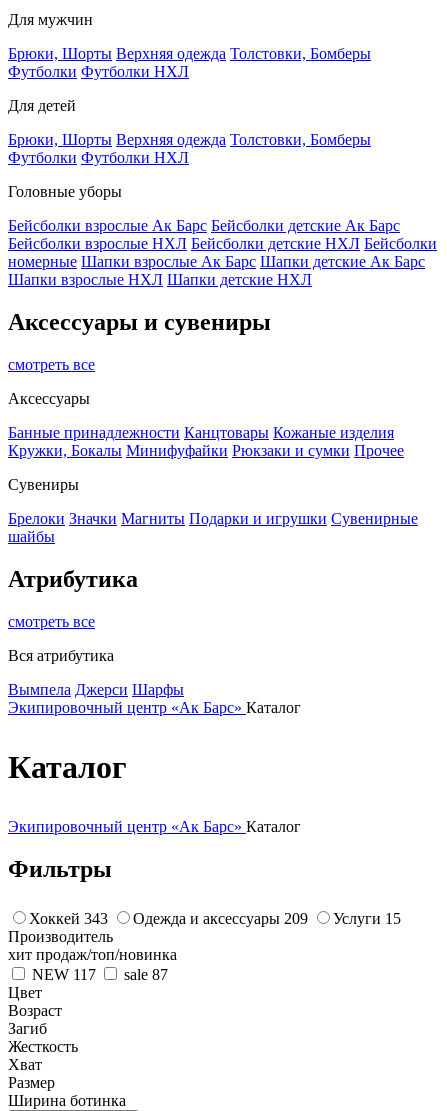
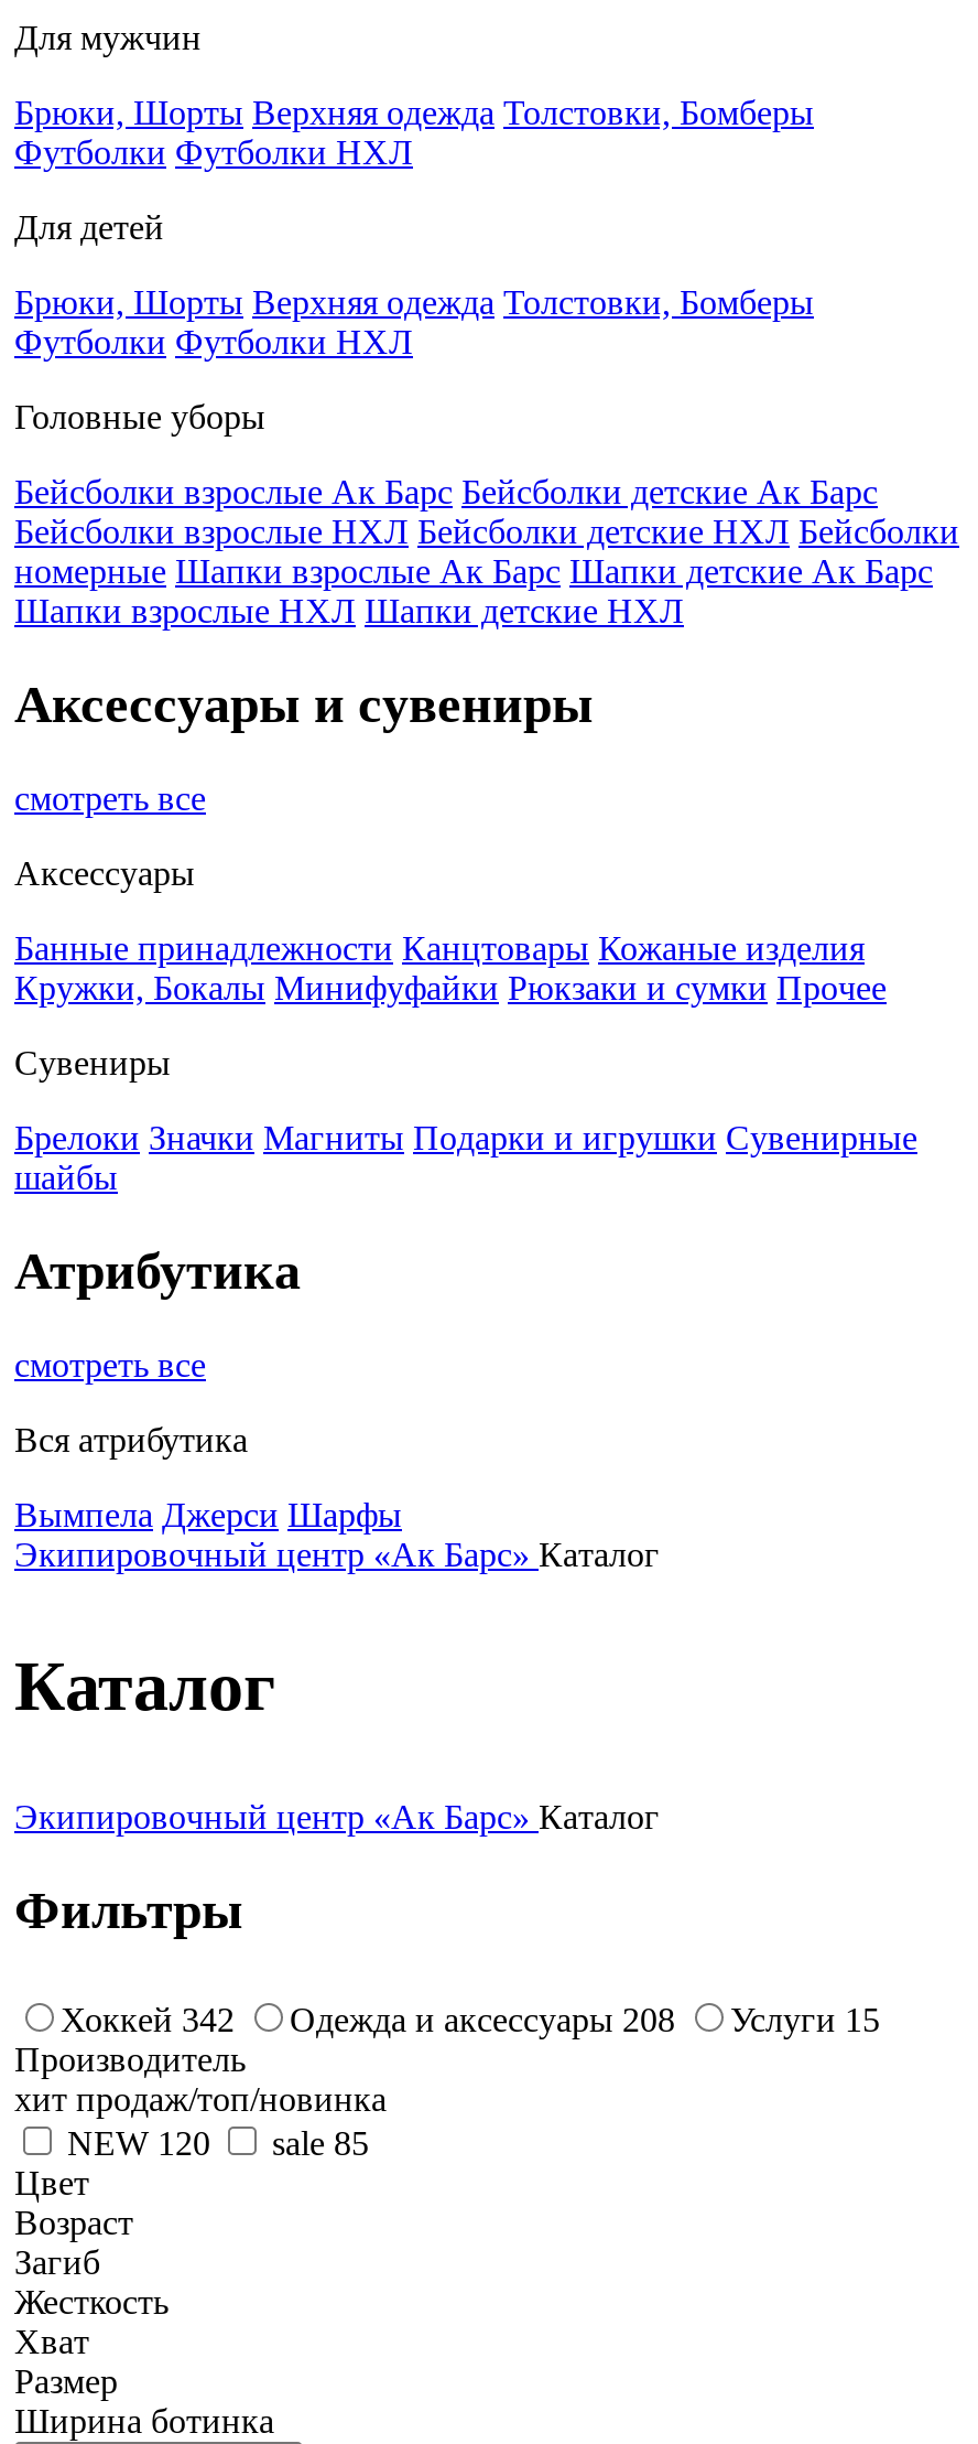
- Хоккей 343
+ Хоккей 342

- Одежда и аксессуары 209
+ Одежда и аксессуары 208

- NEW 117
+ NEW 120

- sale 87
+ sale 85
